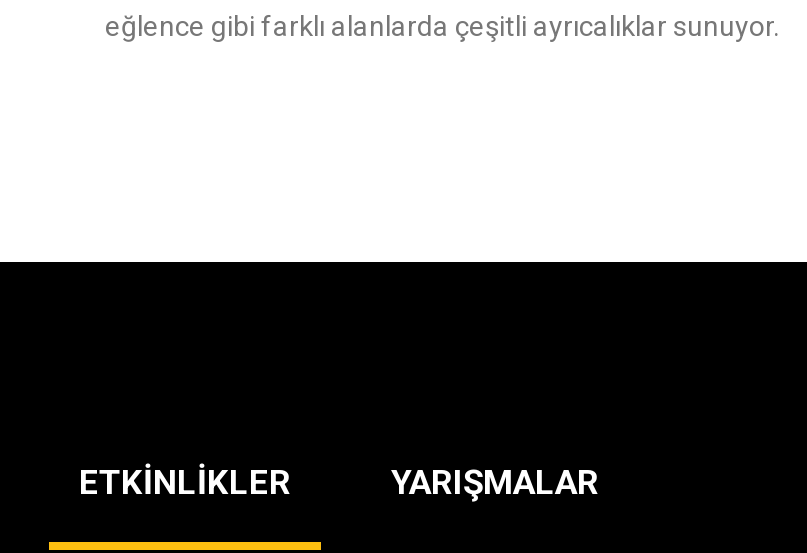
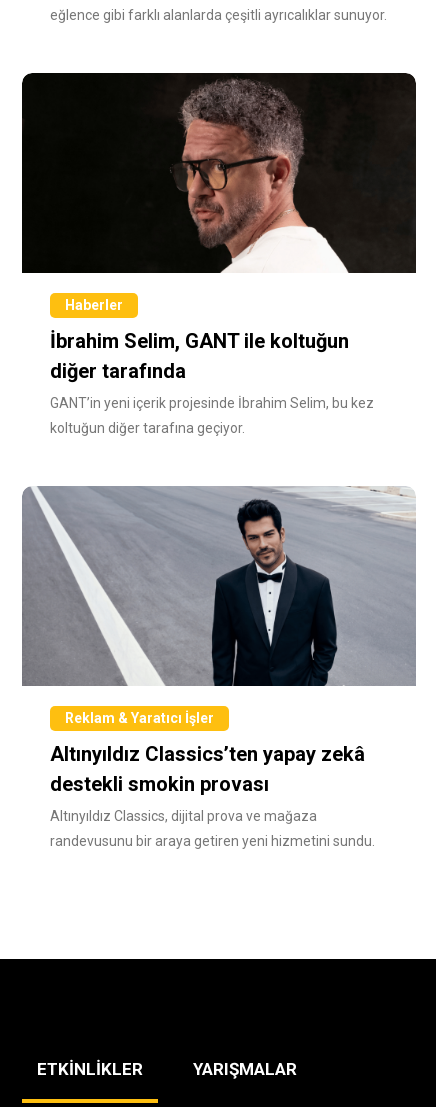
+ [image]
+ Haberler
+ İbrahim Selim, GANT ile koltuğun
+ diğer tarafında
+ GANT’in yeni içerik projesinde İbrahim Selim, bu kez
+ koltuğun diğer tarafına geçiyor.

+ [image]
+ Reklam & Yaratıcı İşler
+ Altınyıldız Classics’ten yapay zekâ
+ destekli smokin provası
+ Altınyıldız Classics, dijital prova ve mağaza
+ randevusunu bir araya getiren yeni hizmetini sundu.
